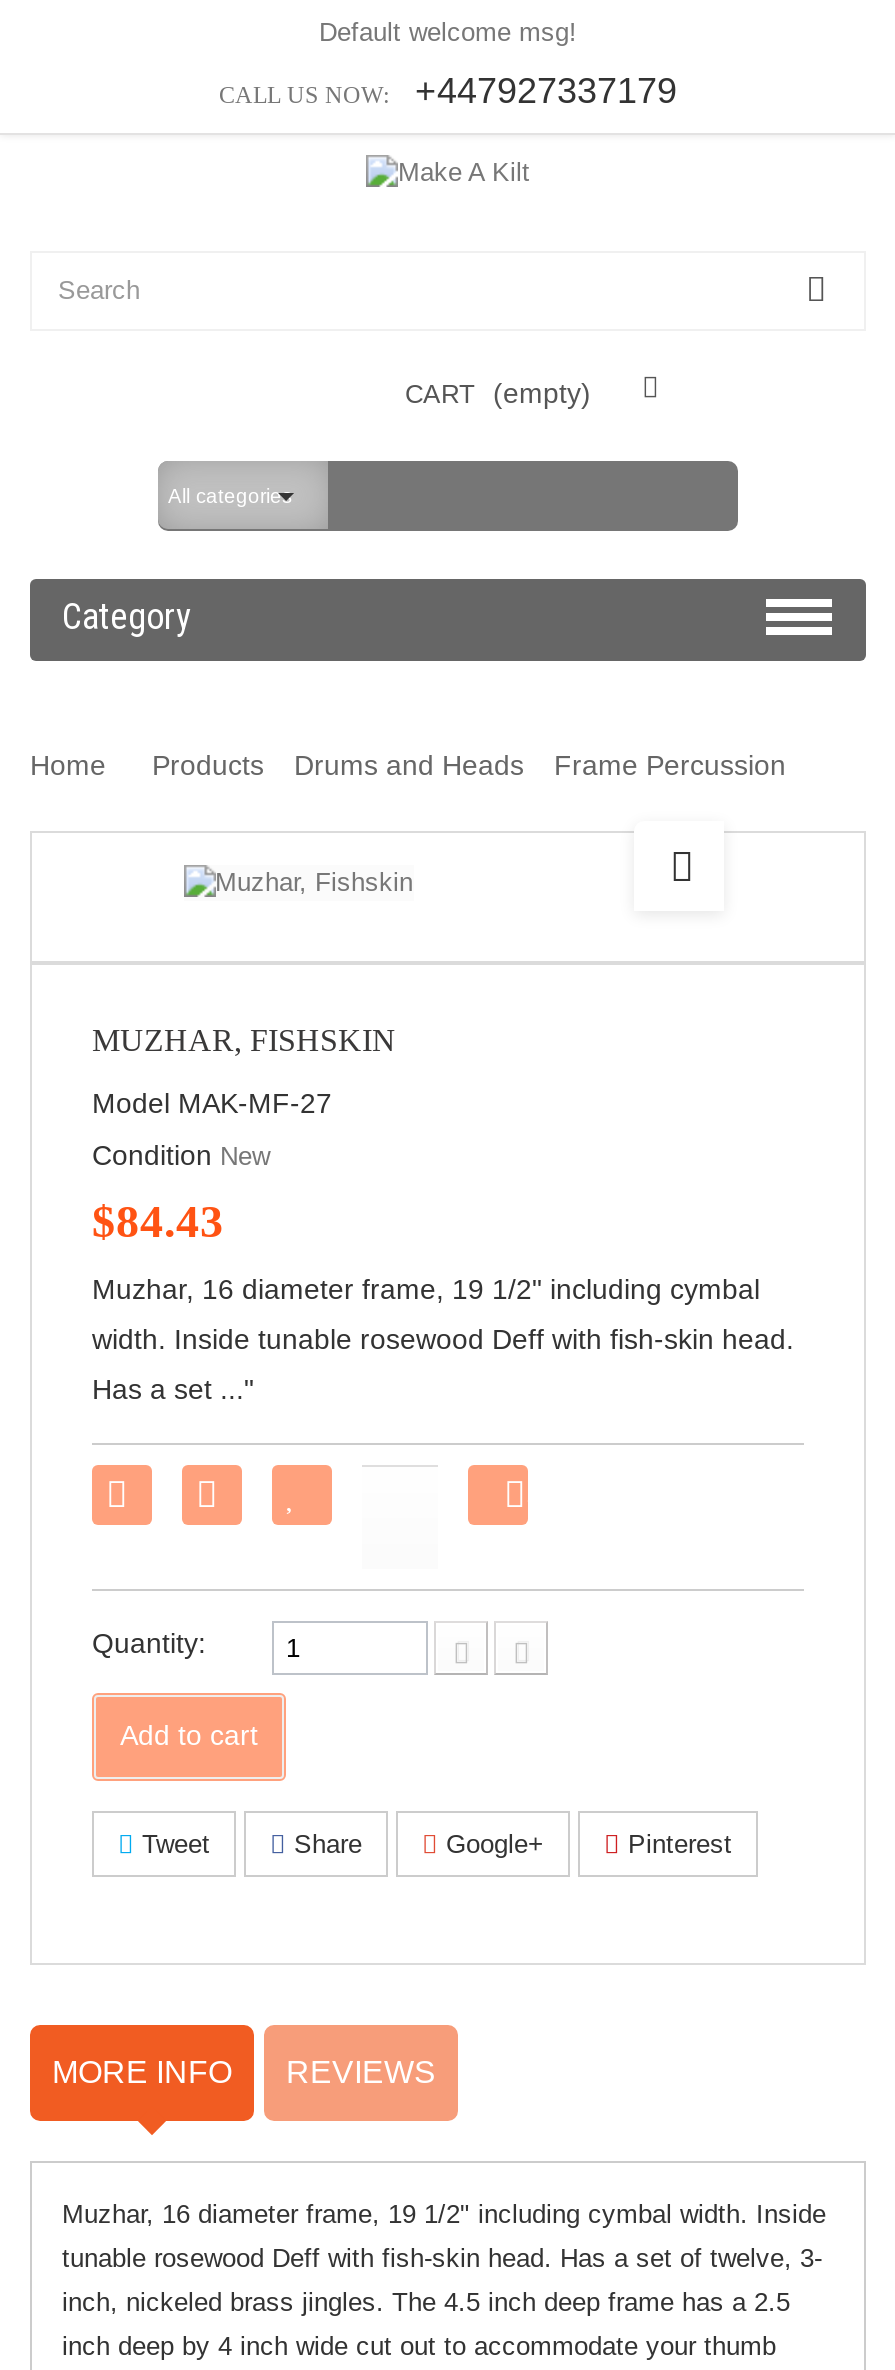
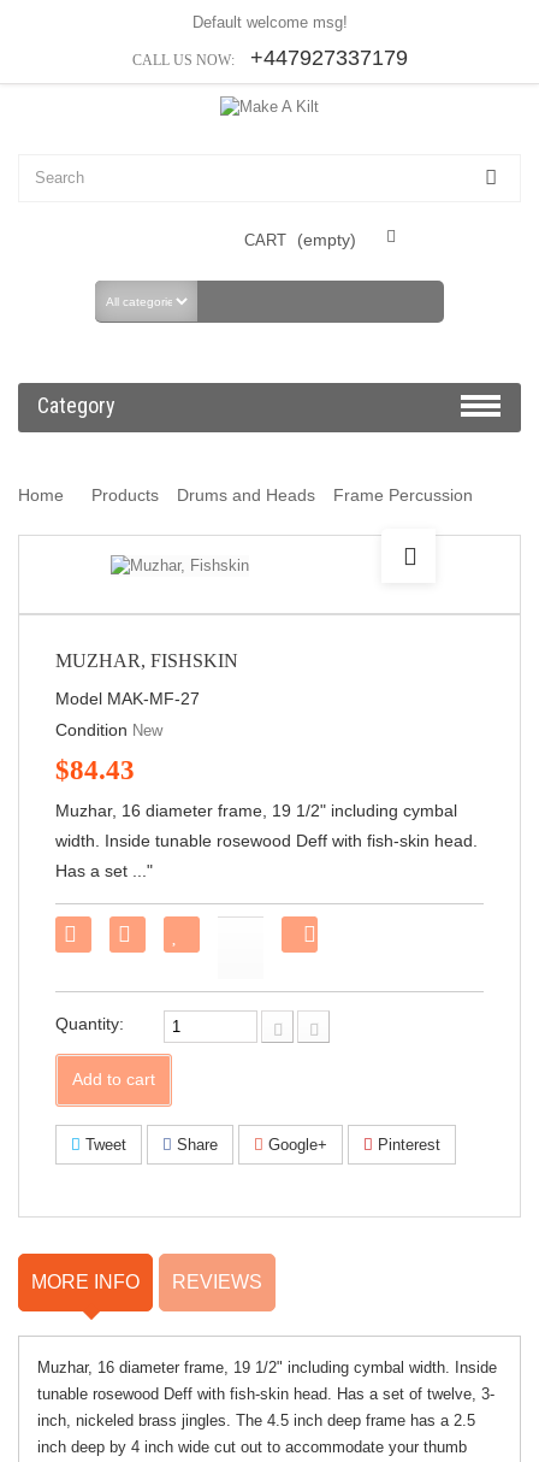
- All categories
